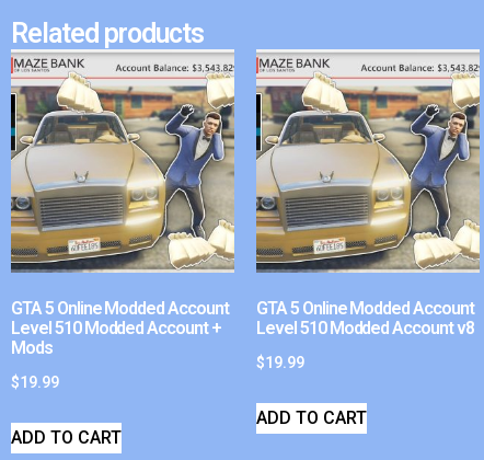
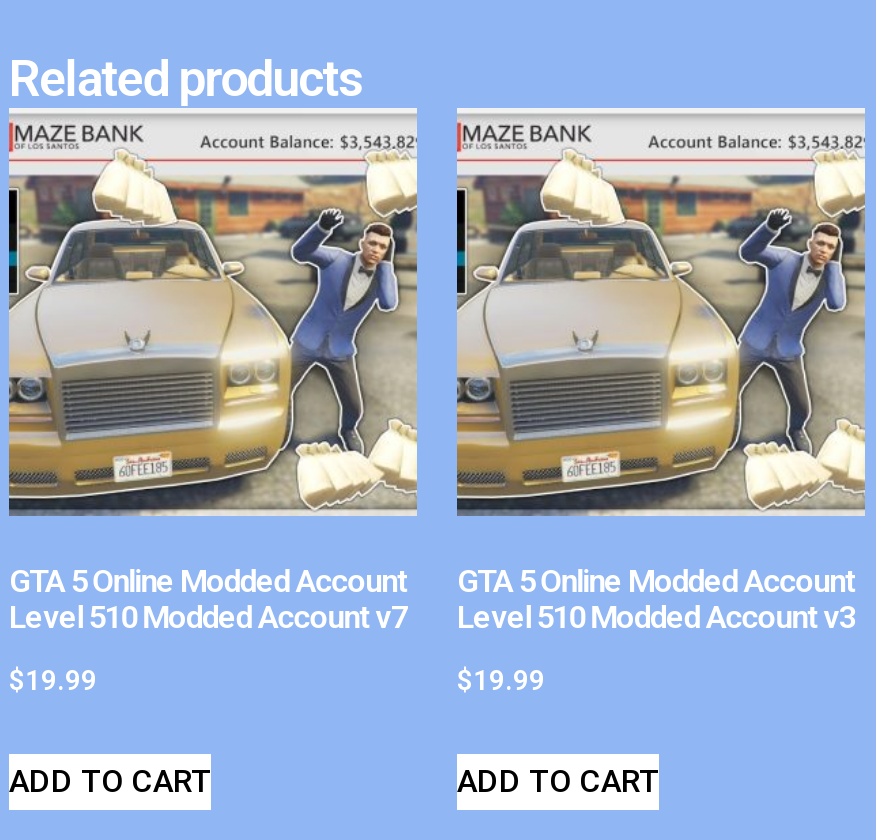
- Level 510 Modded Account +
- Mods
+ Level 510 Modded Account v7

- Level 510 Modded Account v8
+ Level 510 Modded Account v3
